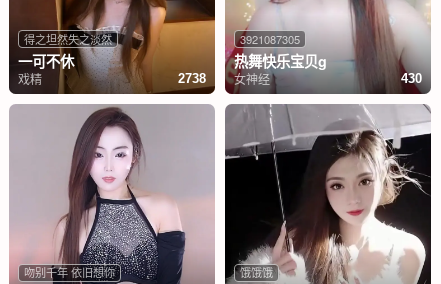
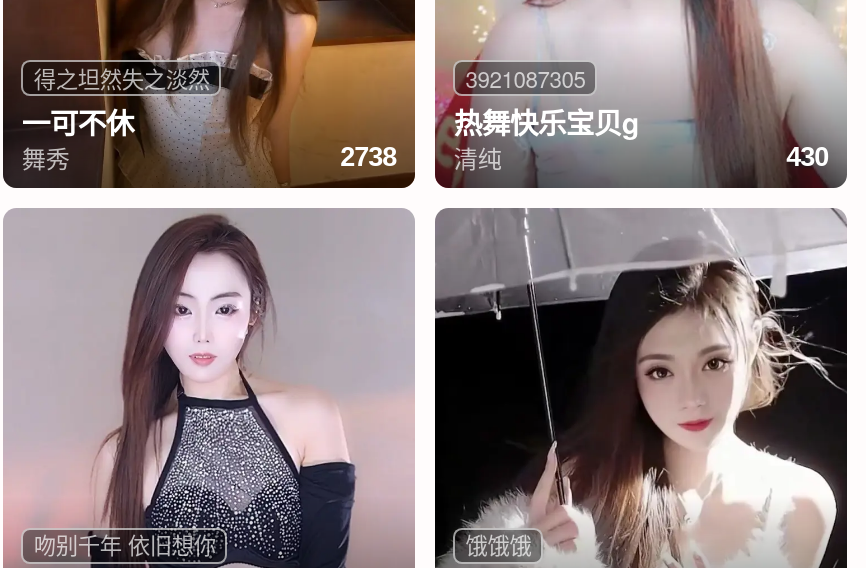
- 戏精
+ 舞秀

- 女神经
+ 清纯
